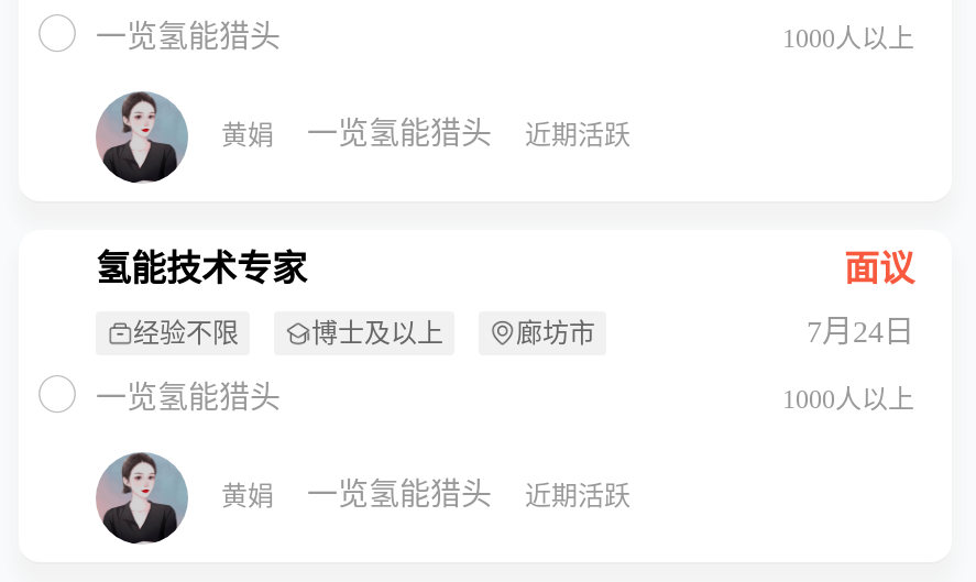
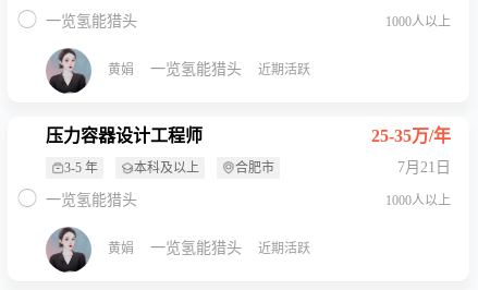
- 氢能技术专家
- 面议
+ 压力容器设计工程师
+ 25-35万/年

- 经验不限
- 博士及以上
- 廊坊市
- 7月24日
+ 3-5 年
+ 本科及以上
+ 合肥市
+ 7月21日
